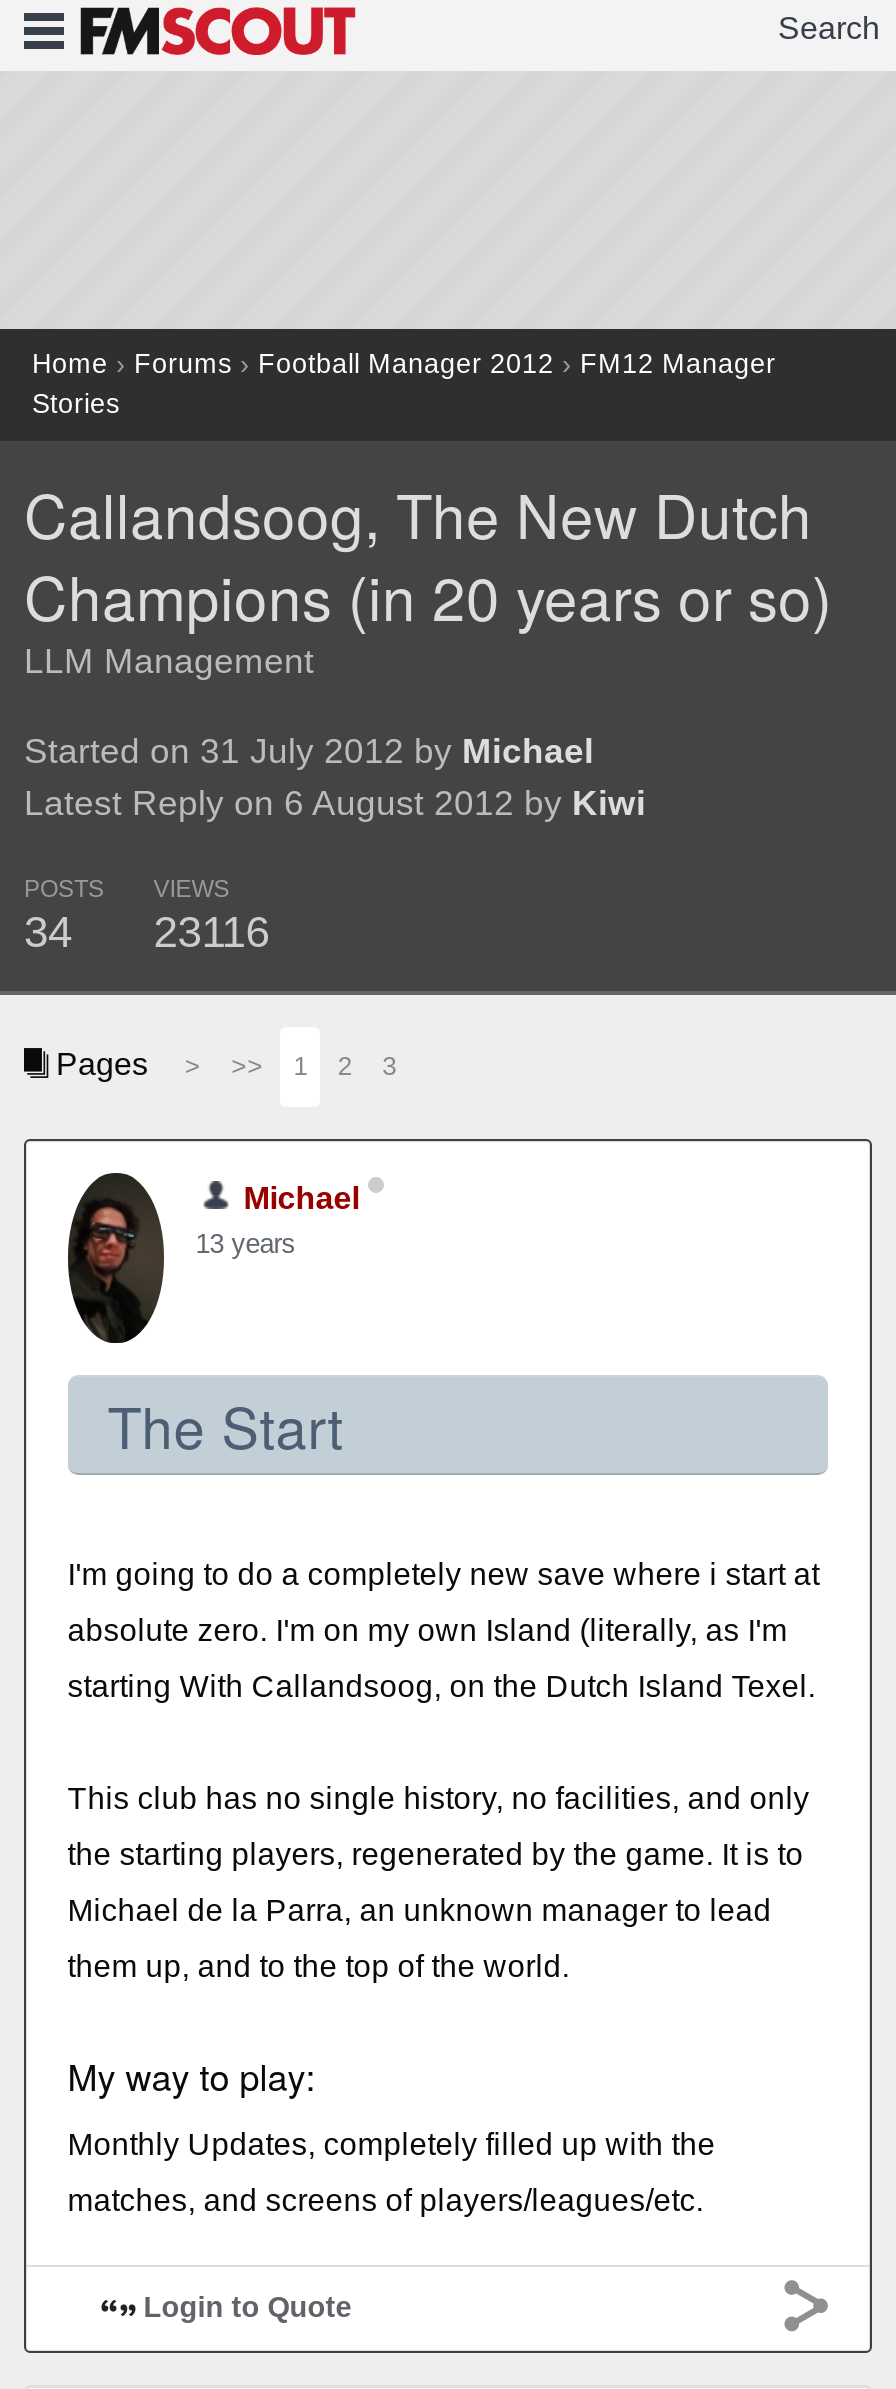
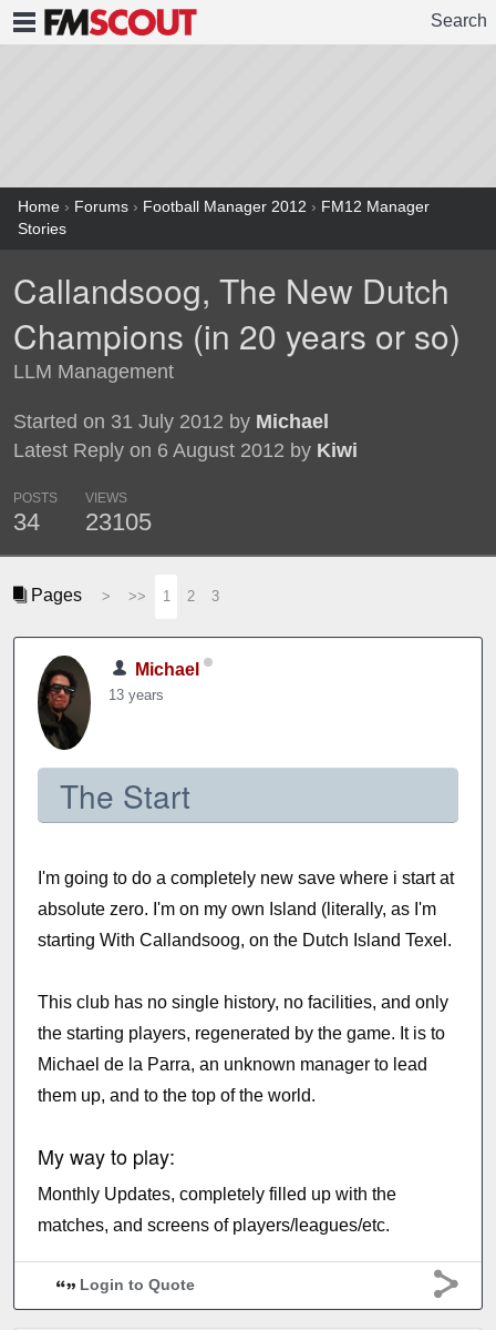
- 34 23116
+ 34 23105
